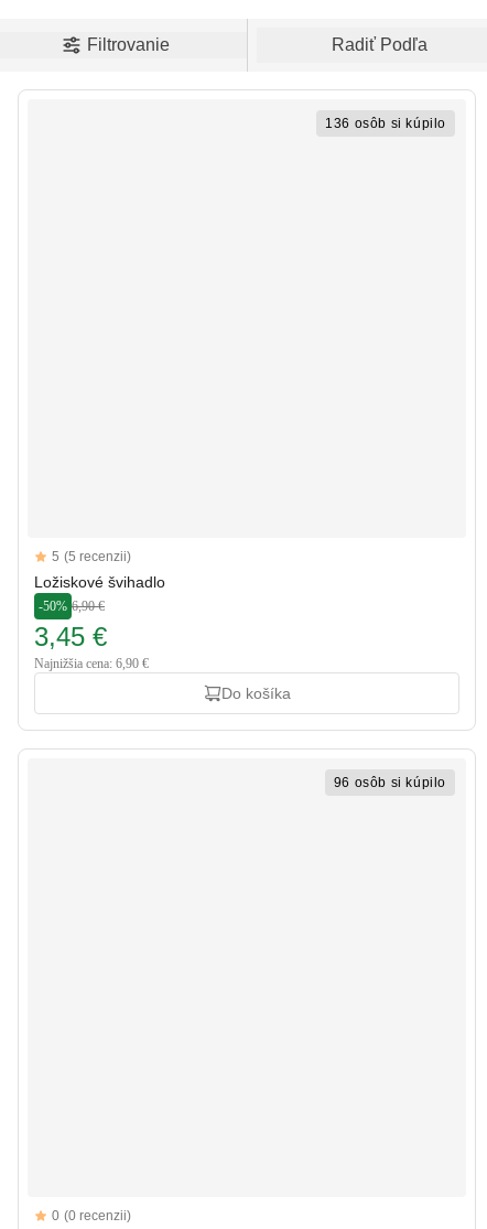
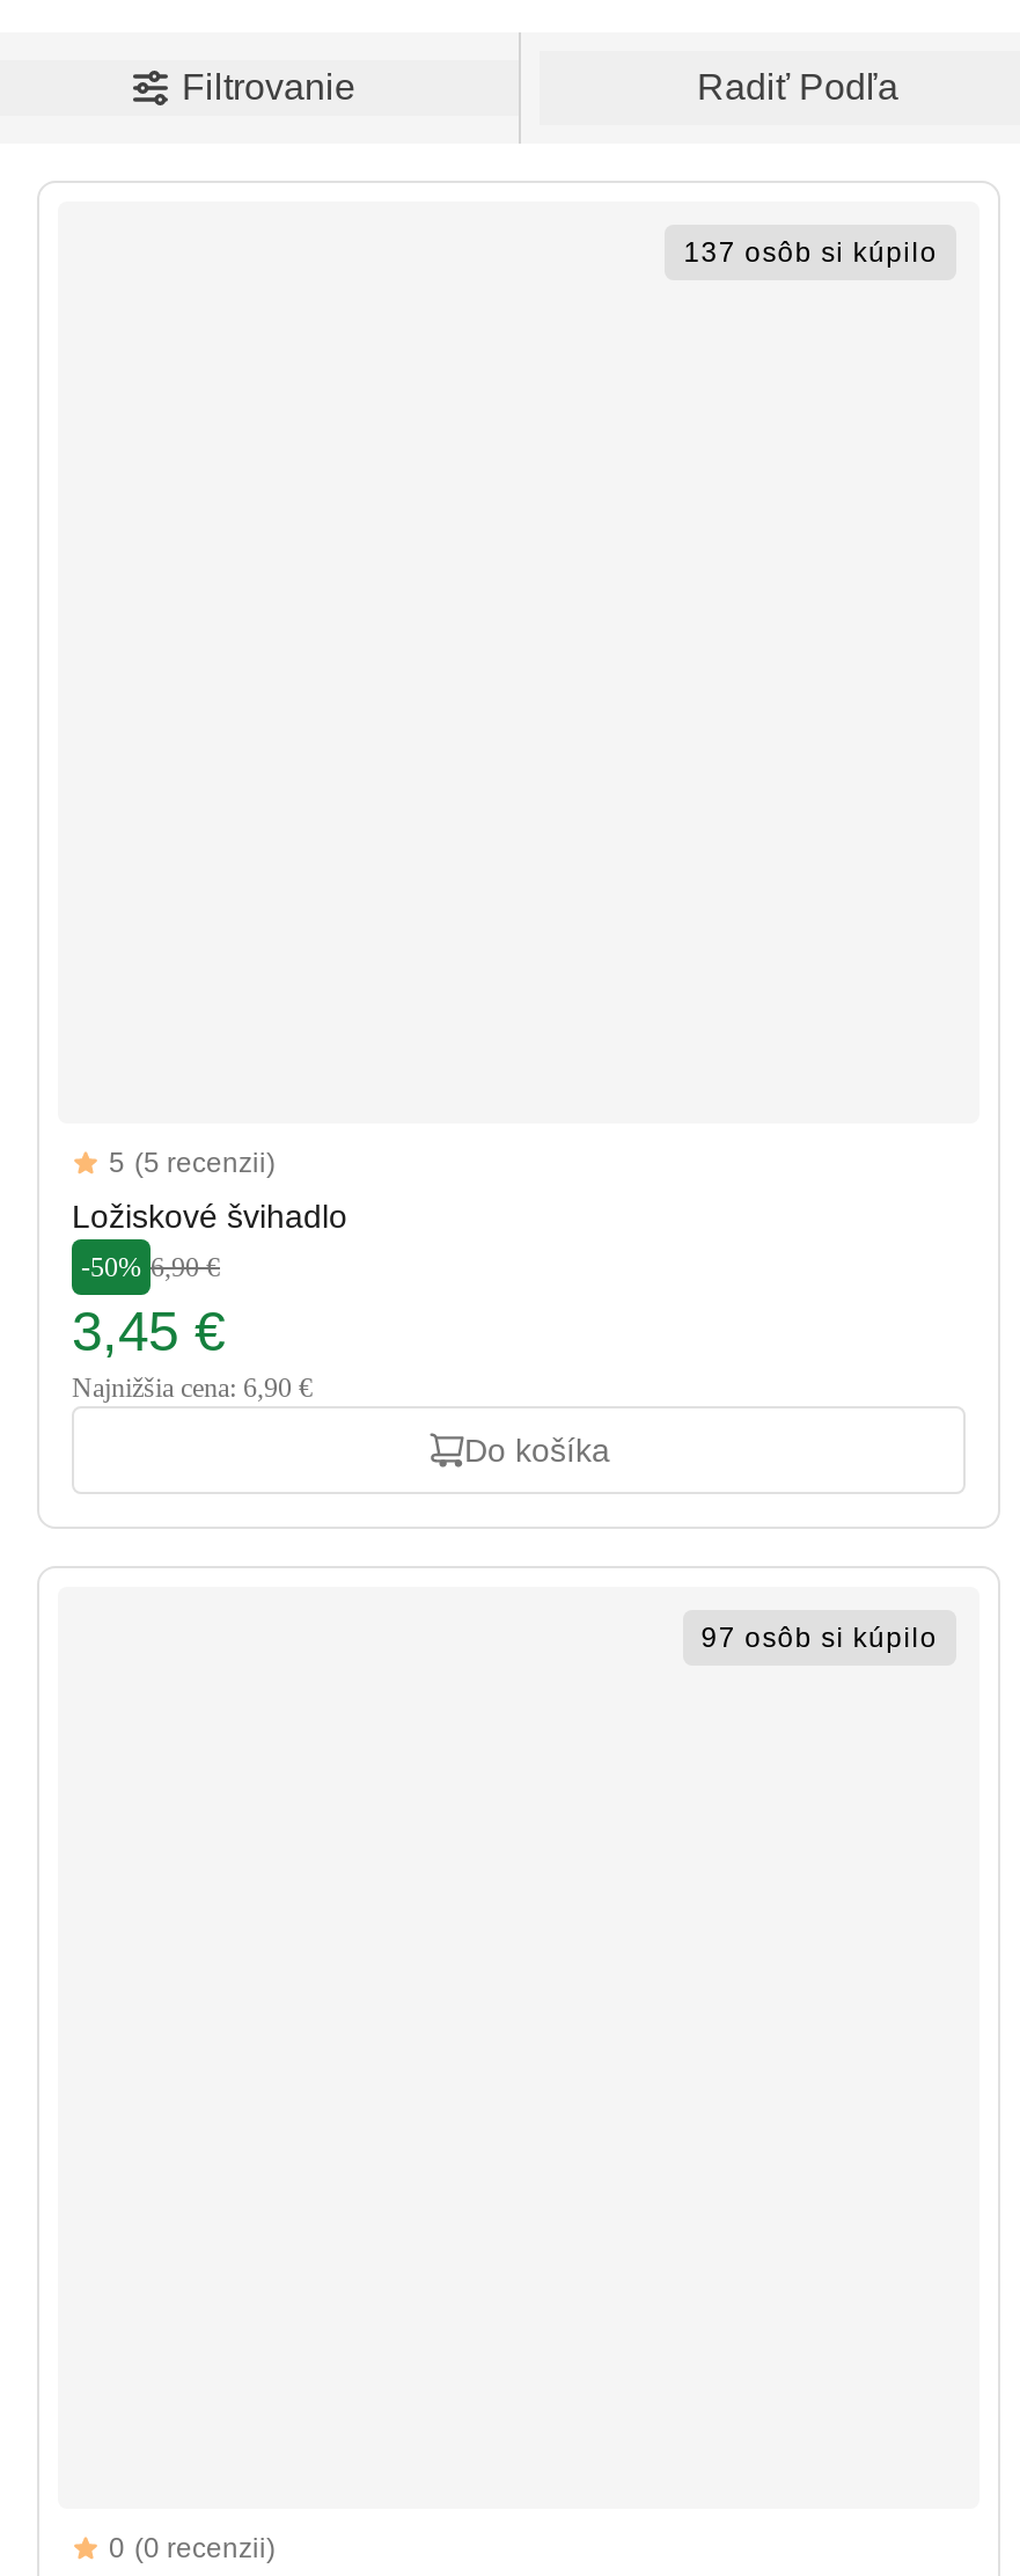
- 136 osôb si kúpilo
+ 137 osôb si kúpilo

- 96 osôb si kúpilo
+ 97 osôb si kúpilo
